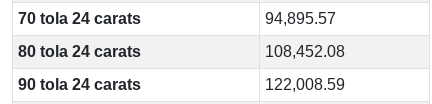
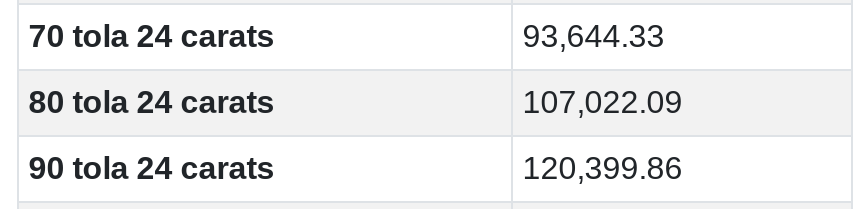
- 94,895.57
+ 93,644.33

- 108,452.08
+ 107,022.09

- 122,008.59
+ 120,399.86
